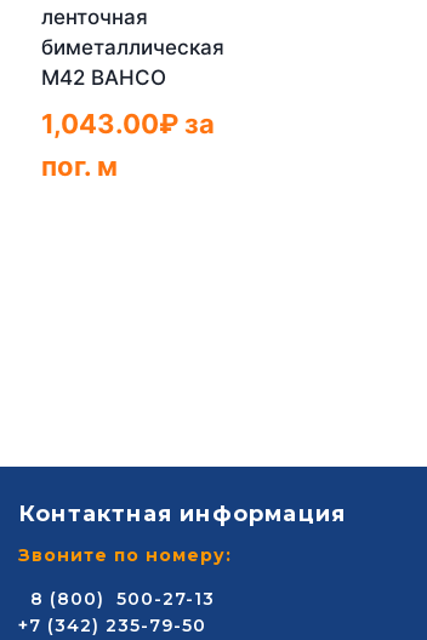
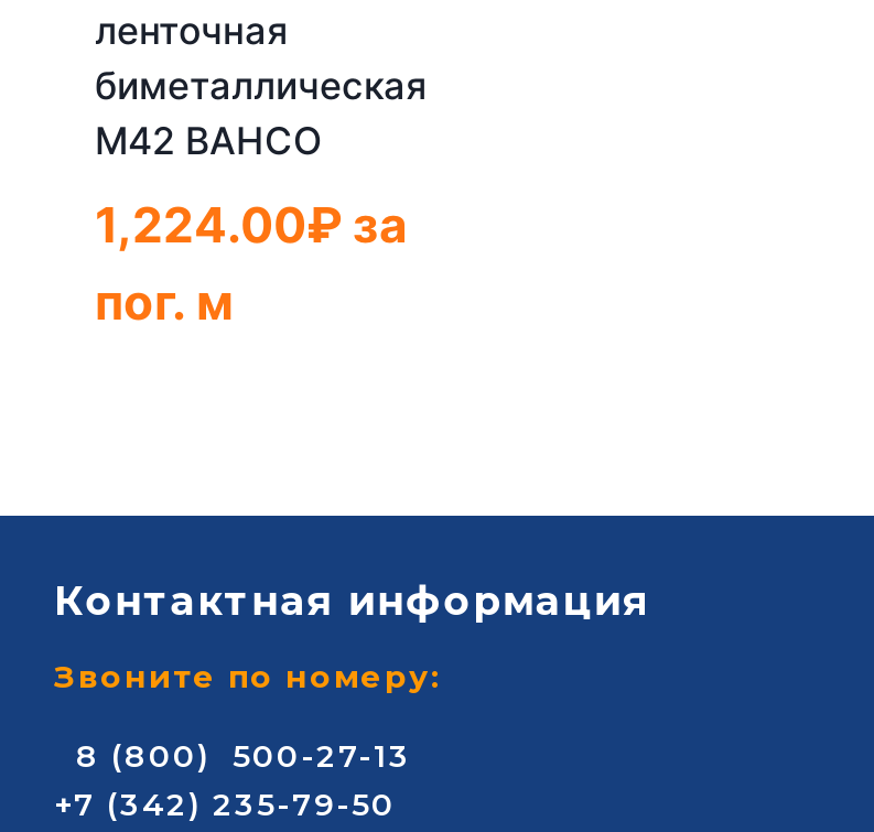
- 1,043.00₽ за
+ 1,224.00₽ за
